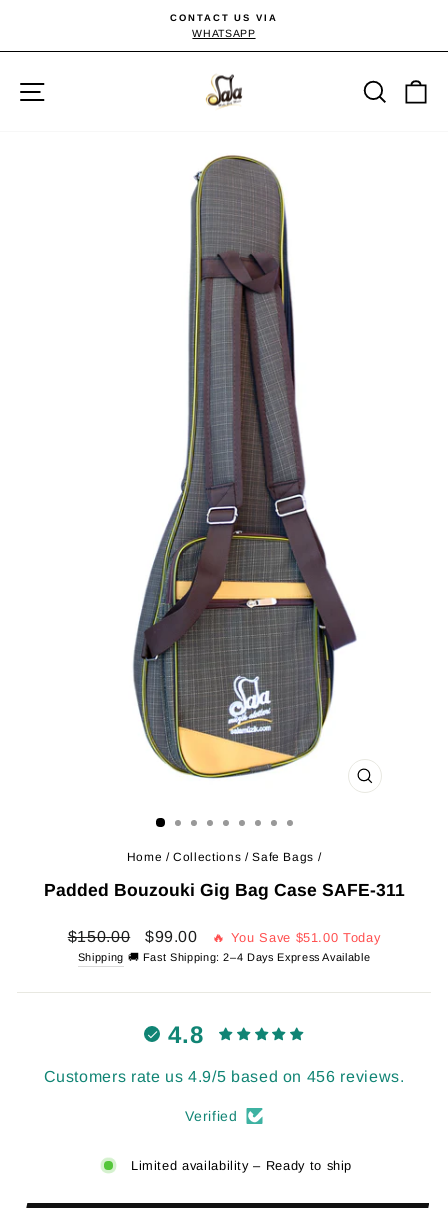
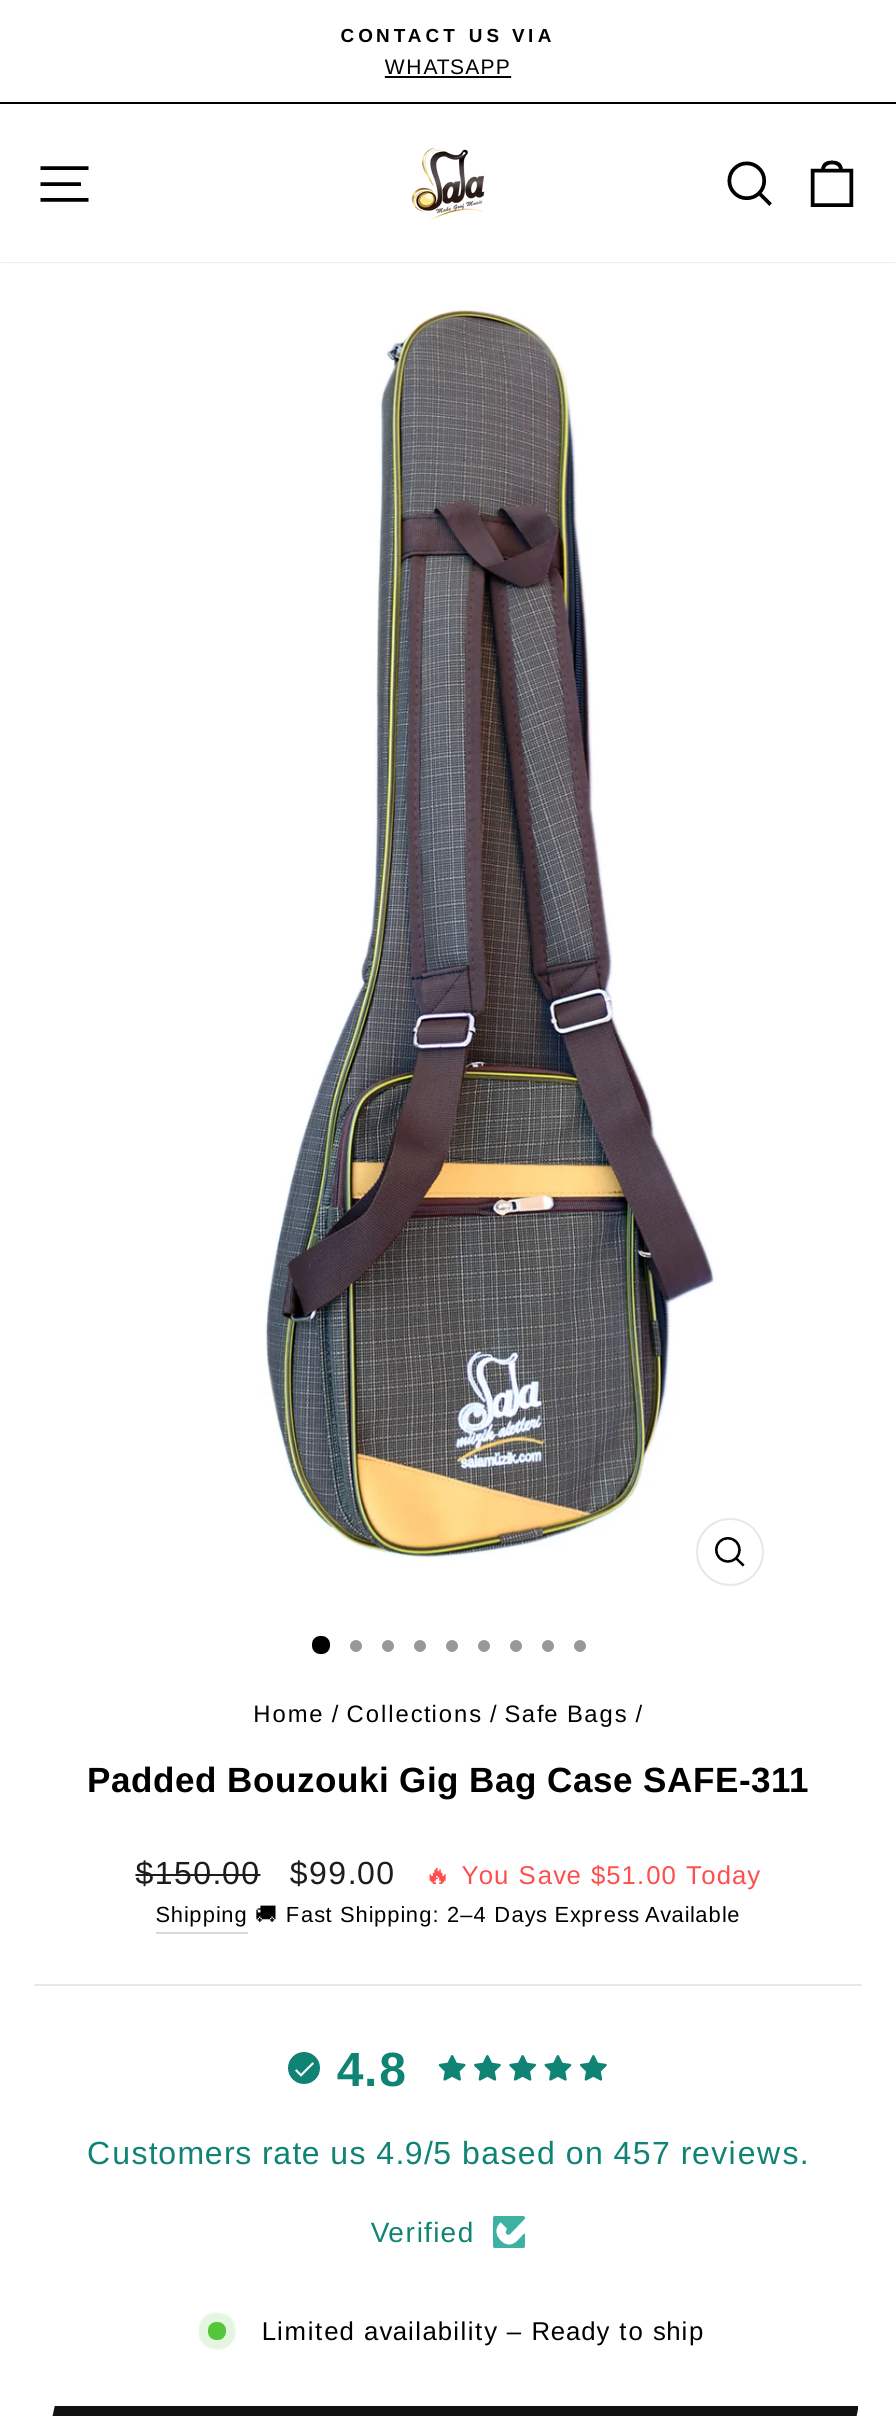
- Customers rate us 4.9/5 based on 456 reviews.
+ Customers rate us 4.9/5 based on 457 reviews.
